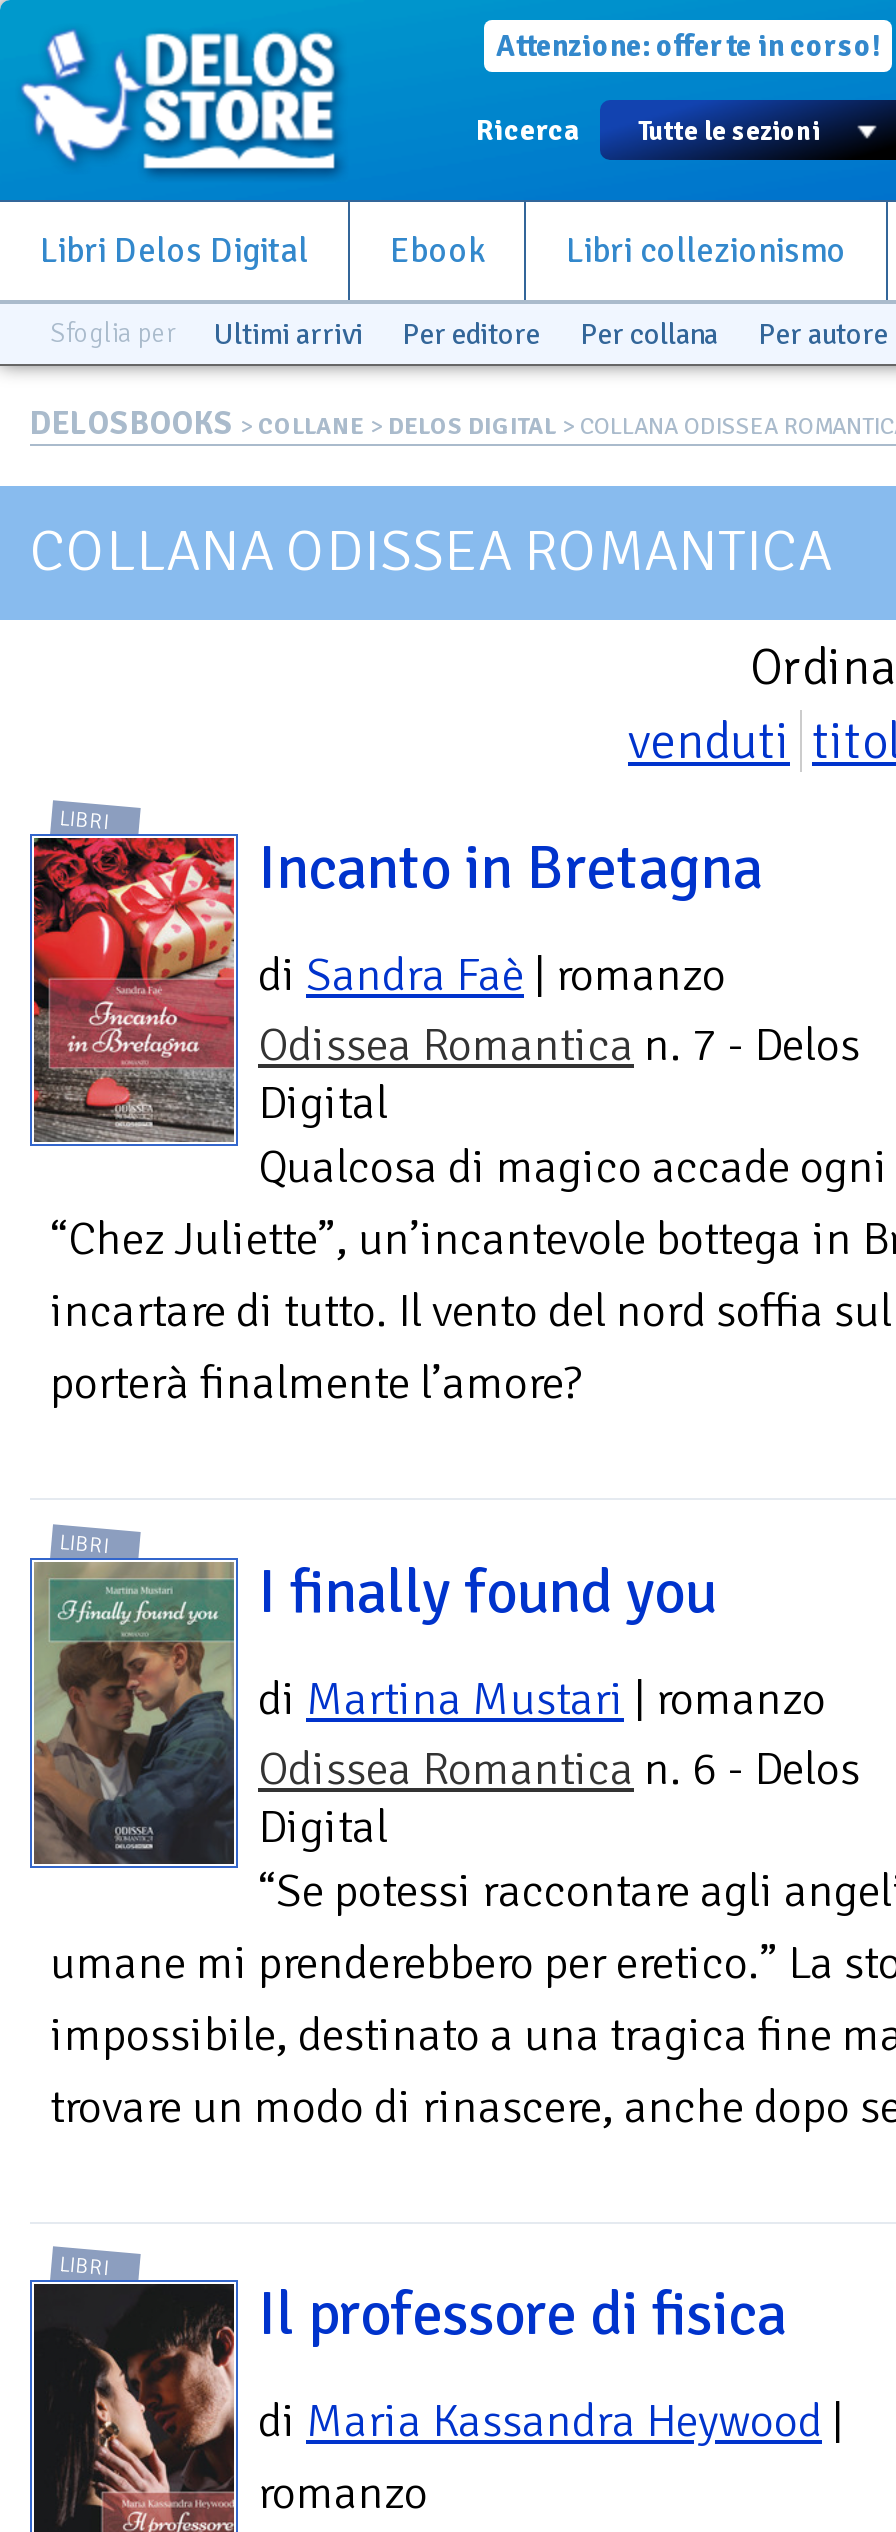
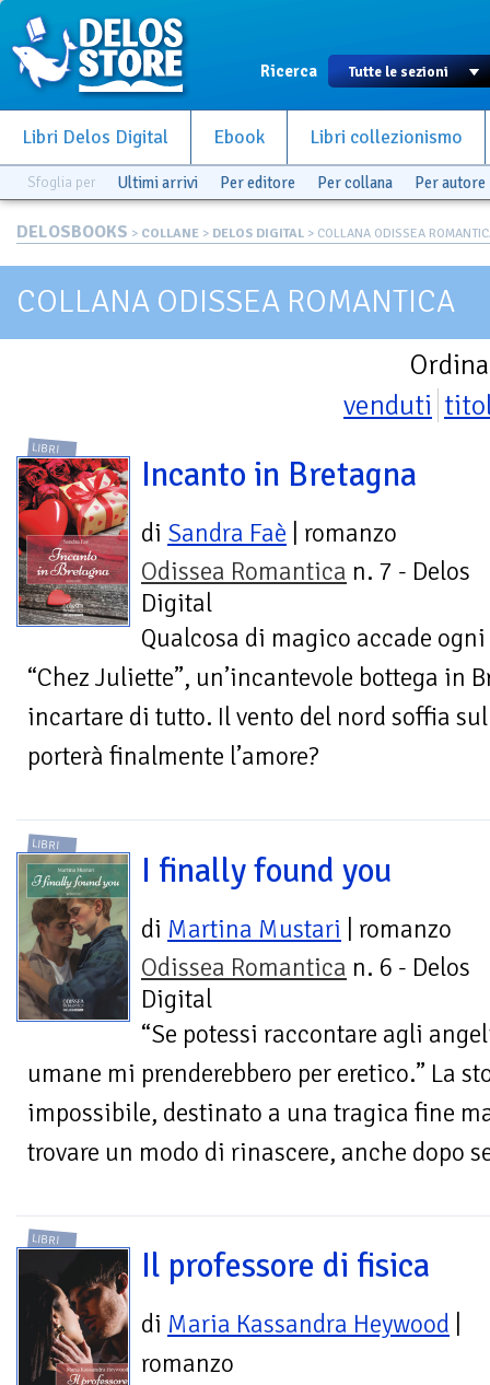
- Attenzione: offerte in corso!
